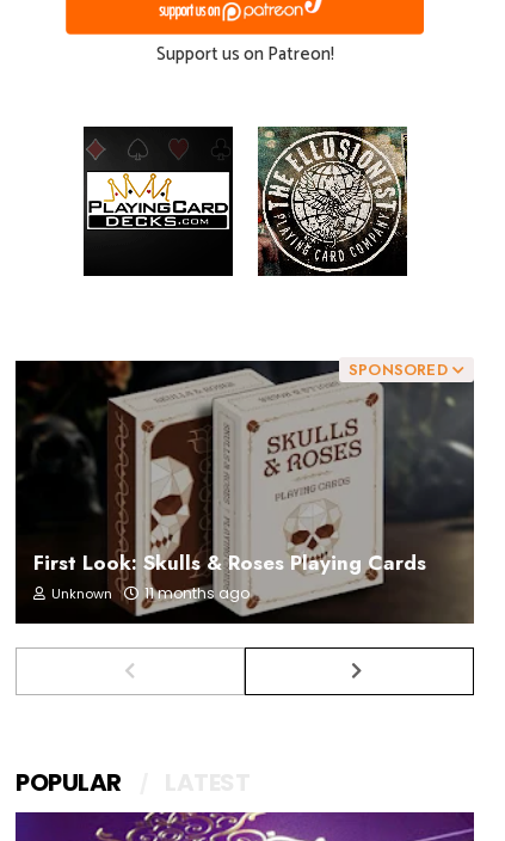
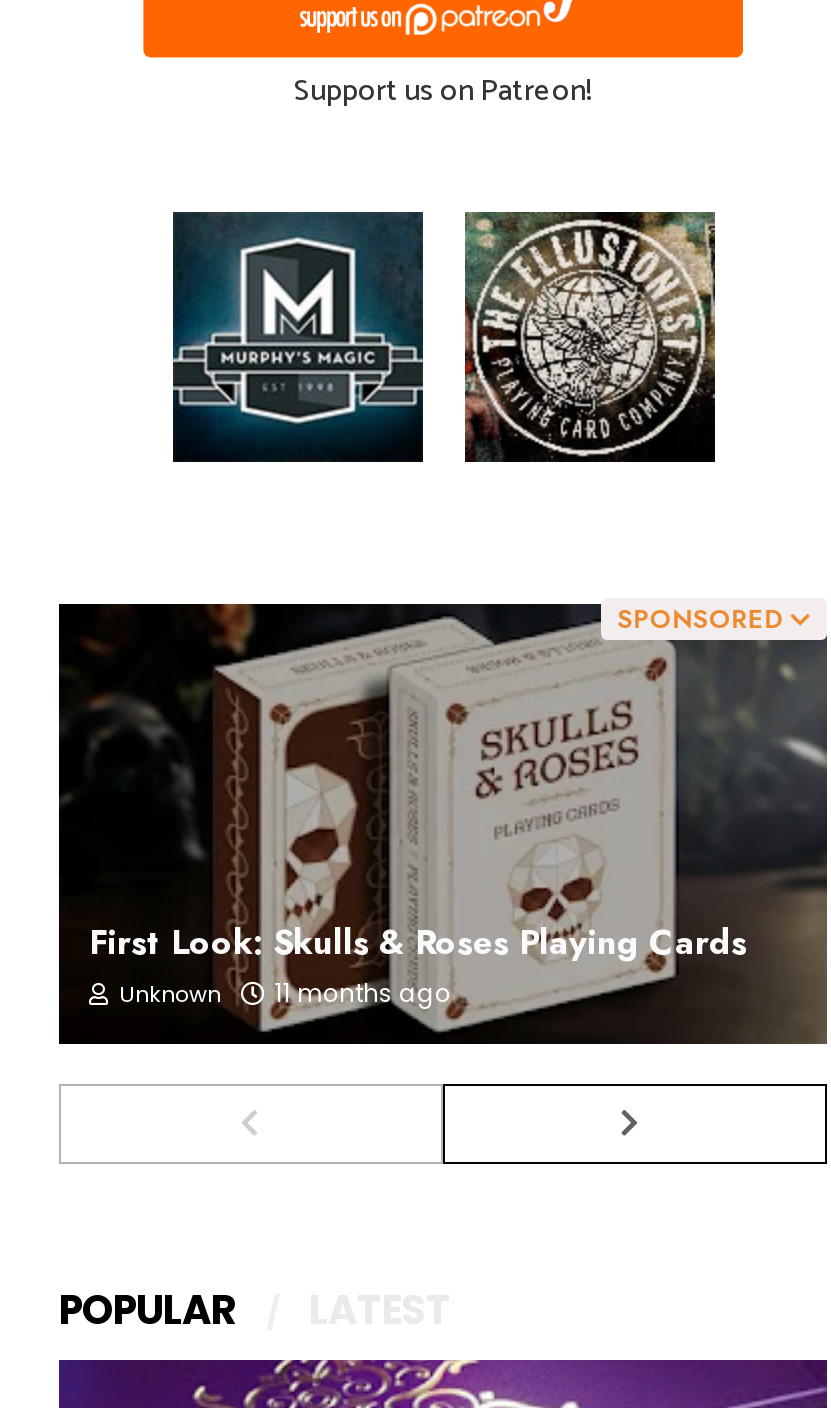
- [image]
+ [image]
